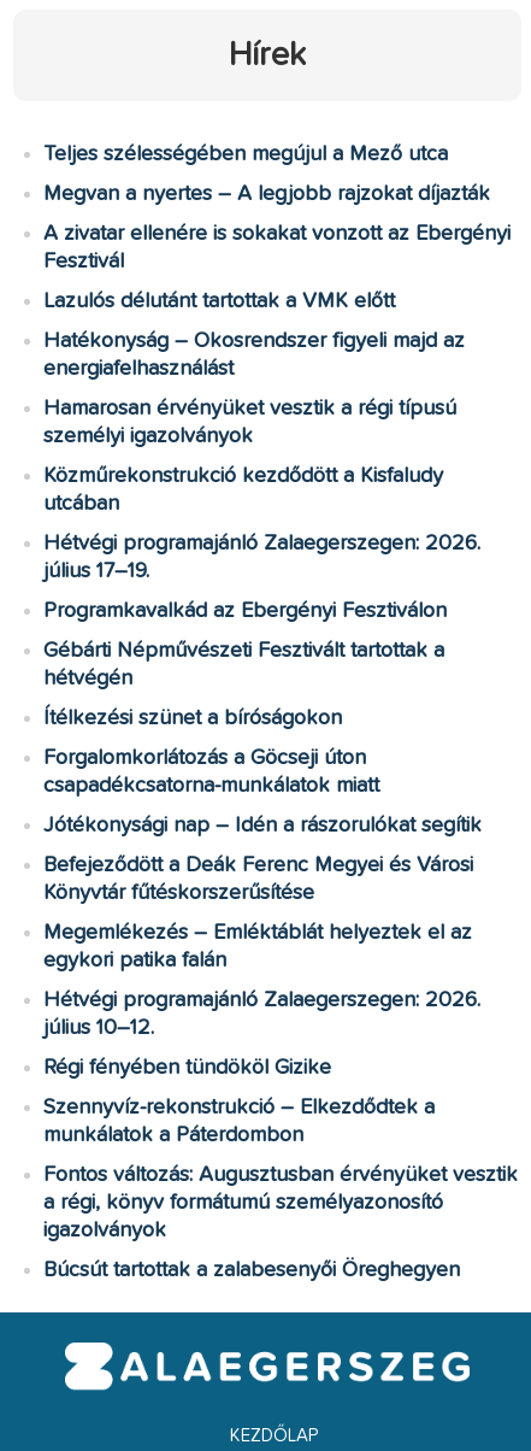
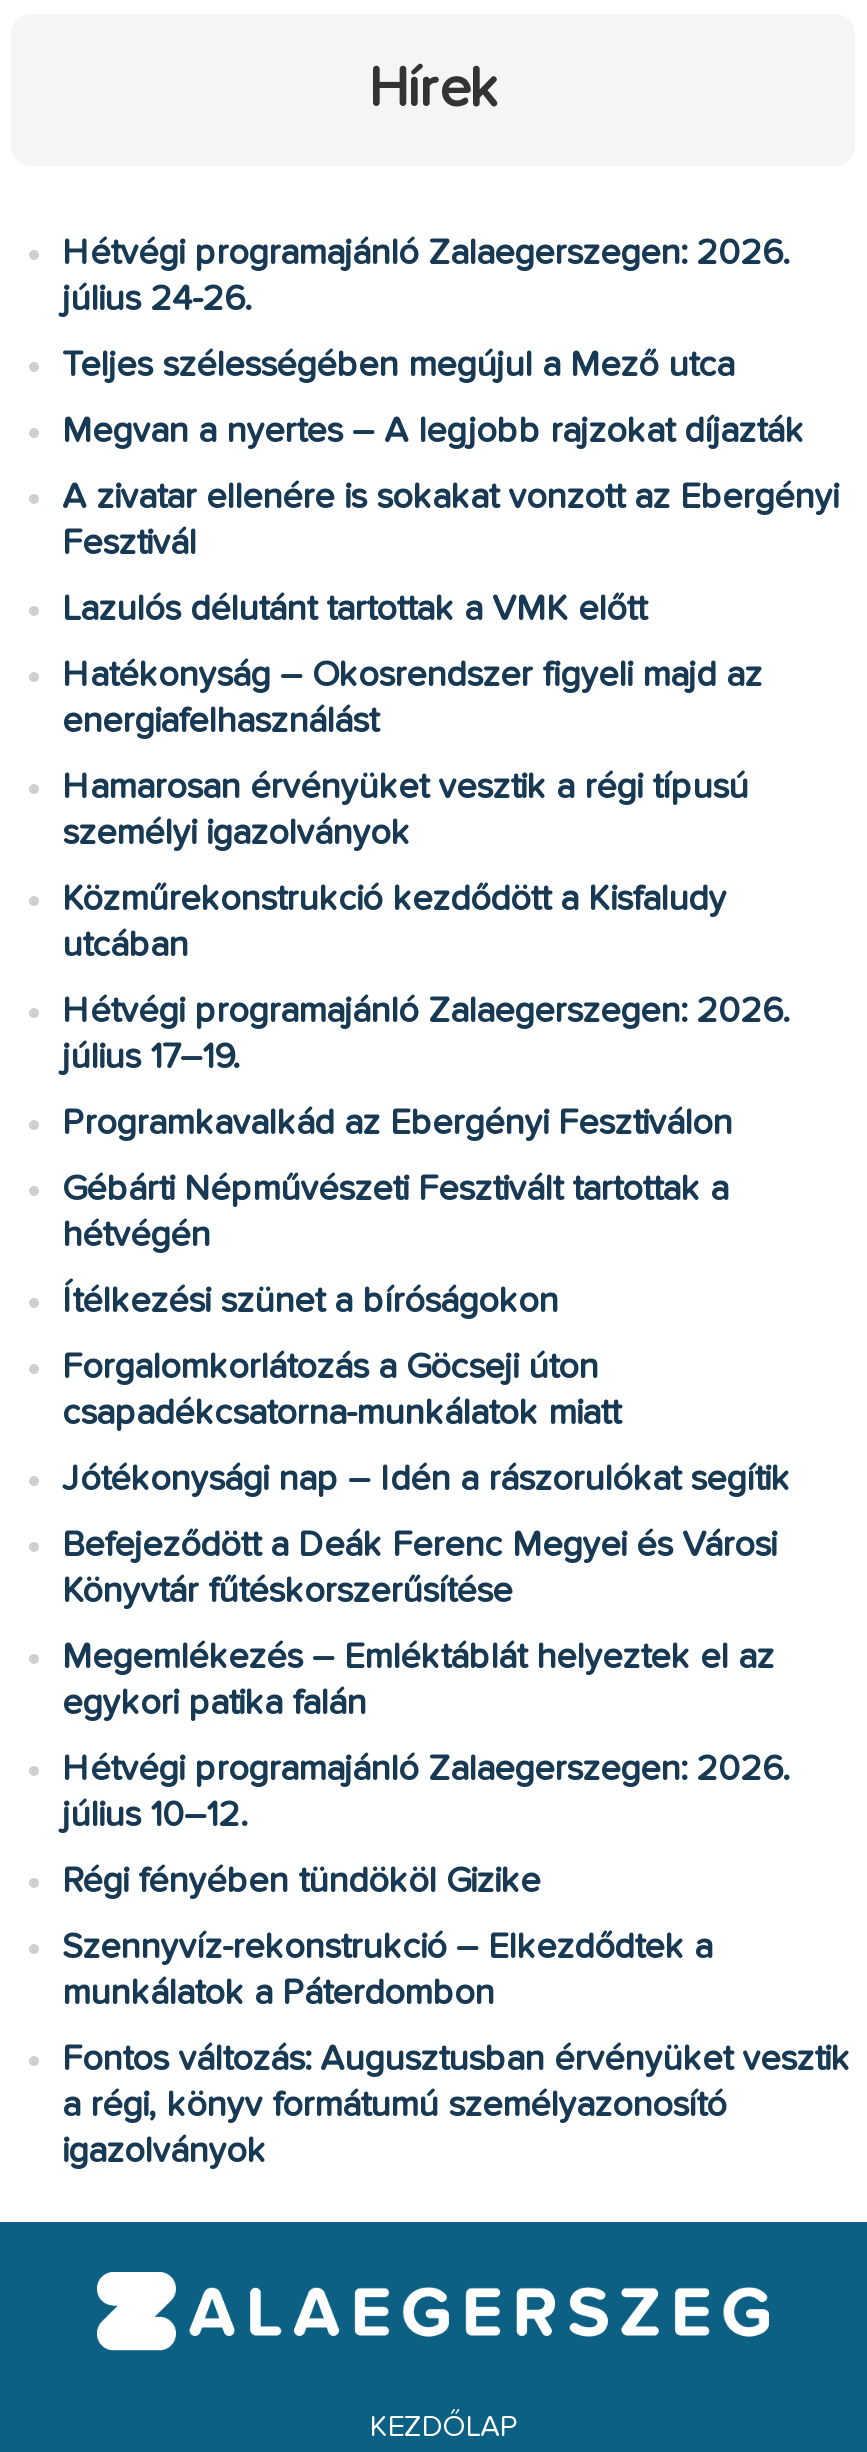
+ Hétvégi programajánló Zalaegerszegen: 2026.
+ július 24-26.

moved down: Teljes szélességében megújul a Mező utca | Megvan a nyertes – A legjobb rajzokat díjazták | A zivatar ellenére is sokakat vonzott az Ebergényi | ... | a régi, könyv formátumú személyazonosító | igazolványok

- Búcsút tartottak a zalabesenyői Öreghegyen
